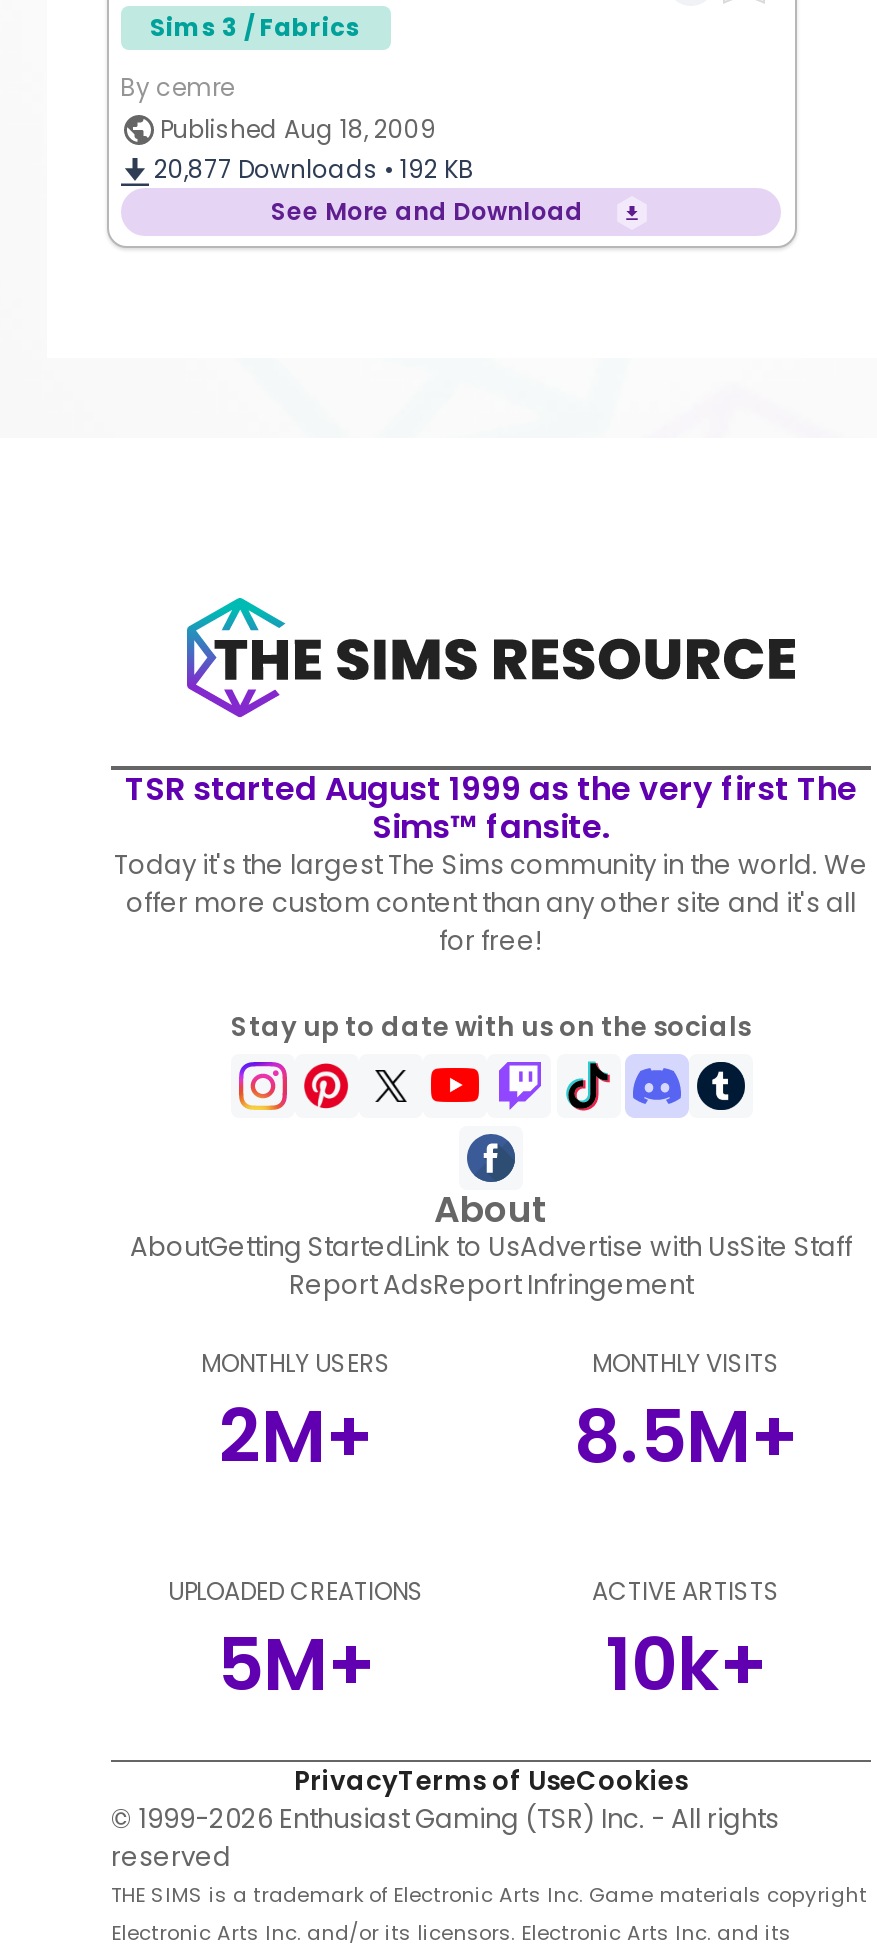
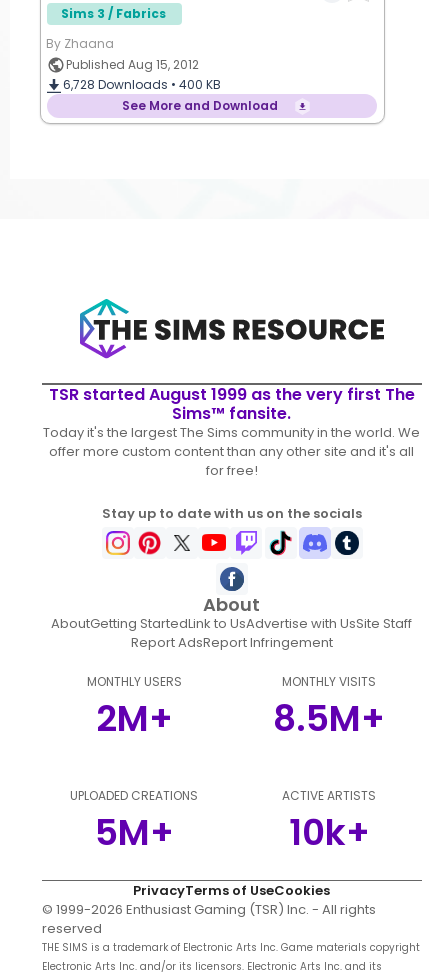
- By cemre
+ By Zhaana

- Published Aug 18, 2009
+ Published Aug 15, 2012

- 20,877 Downloads • 192 KB
+ 6,728 Downloads • 400 KB
